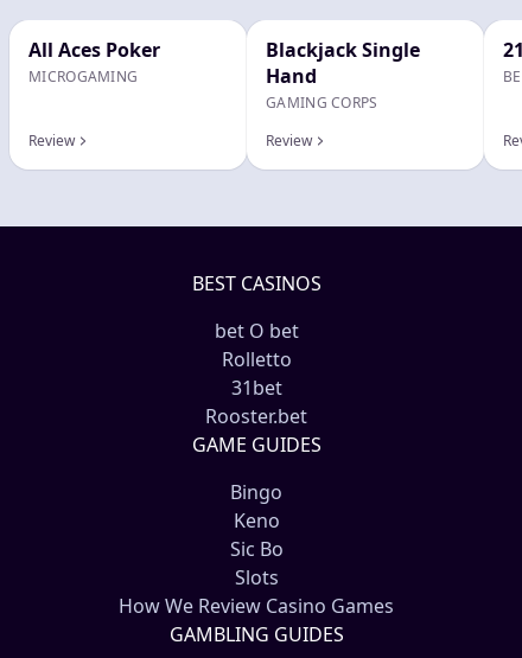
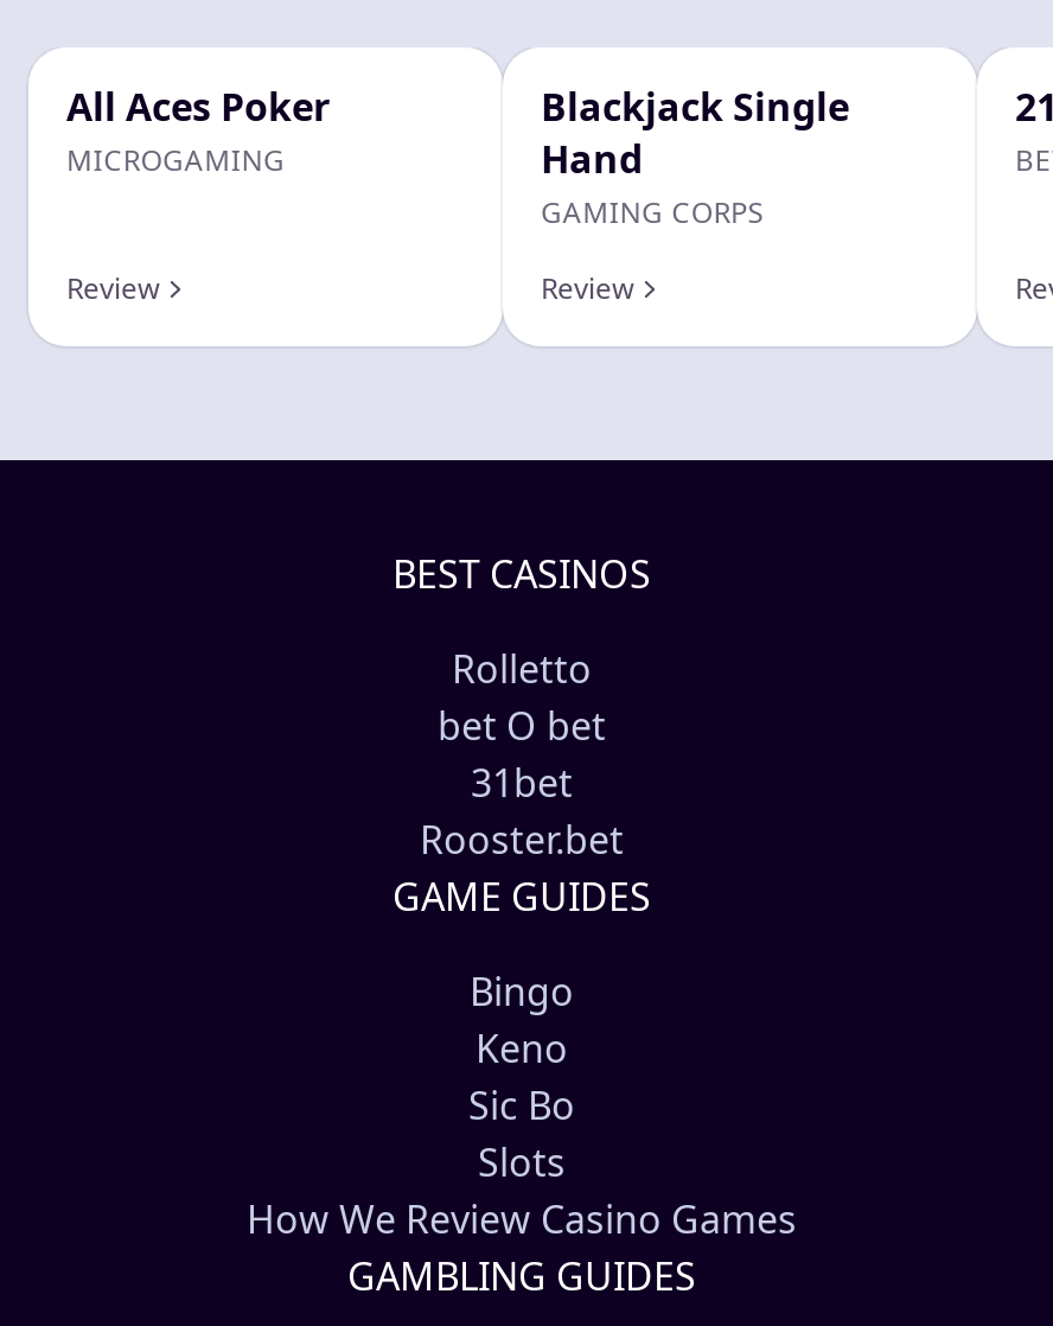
moved down: bet O bet

moved up: Rolletto
